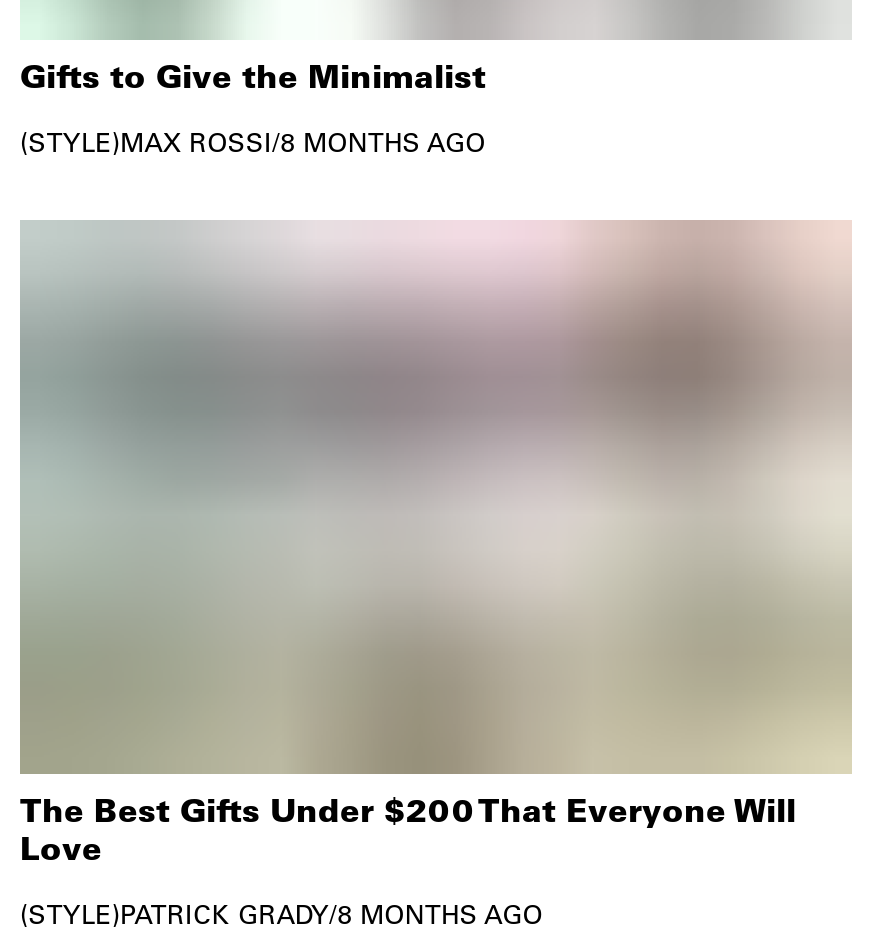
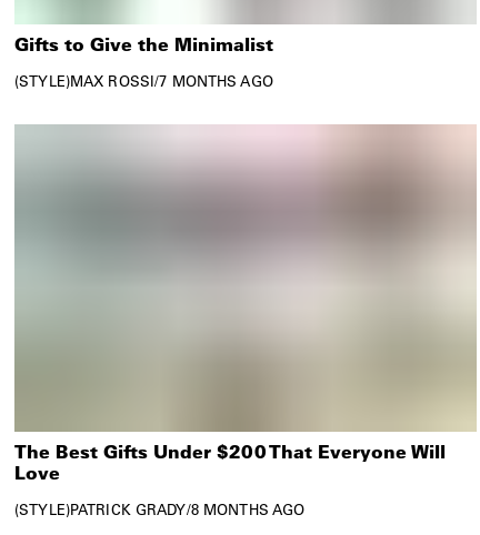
- STYLE MAX ROSSI/8 MONTHS AGO
+ STYLE MAX ROSSI/7 MONTHS AGO
